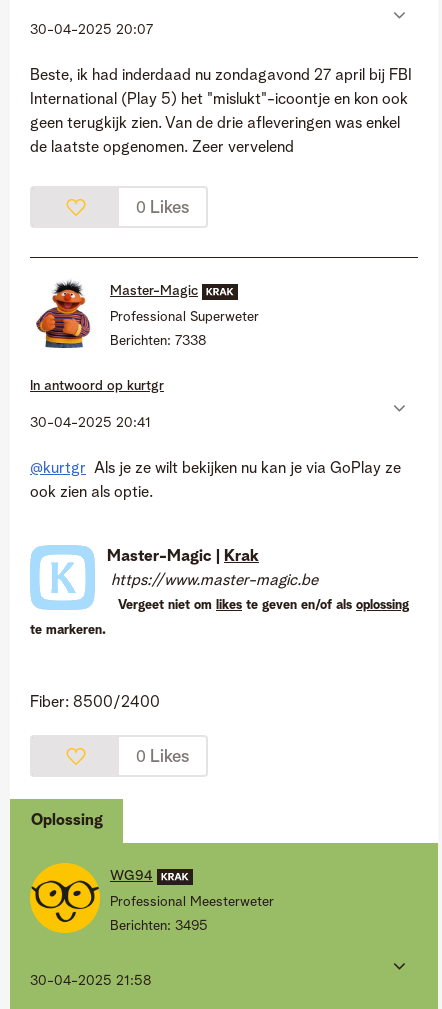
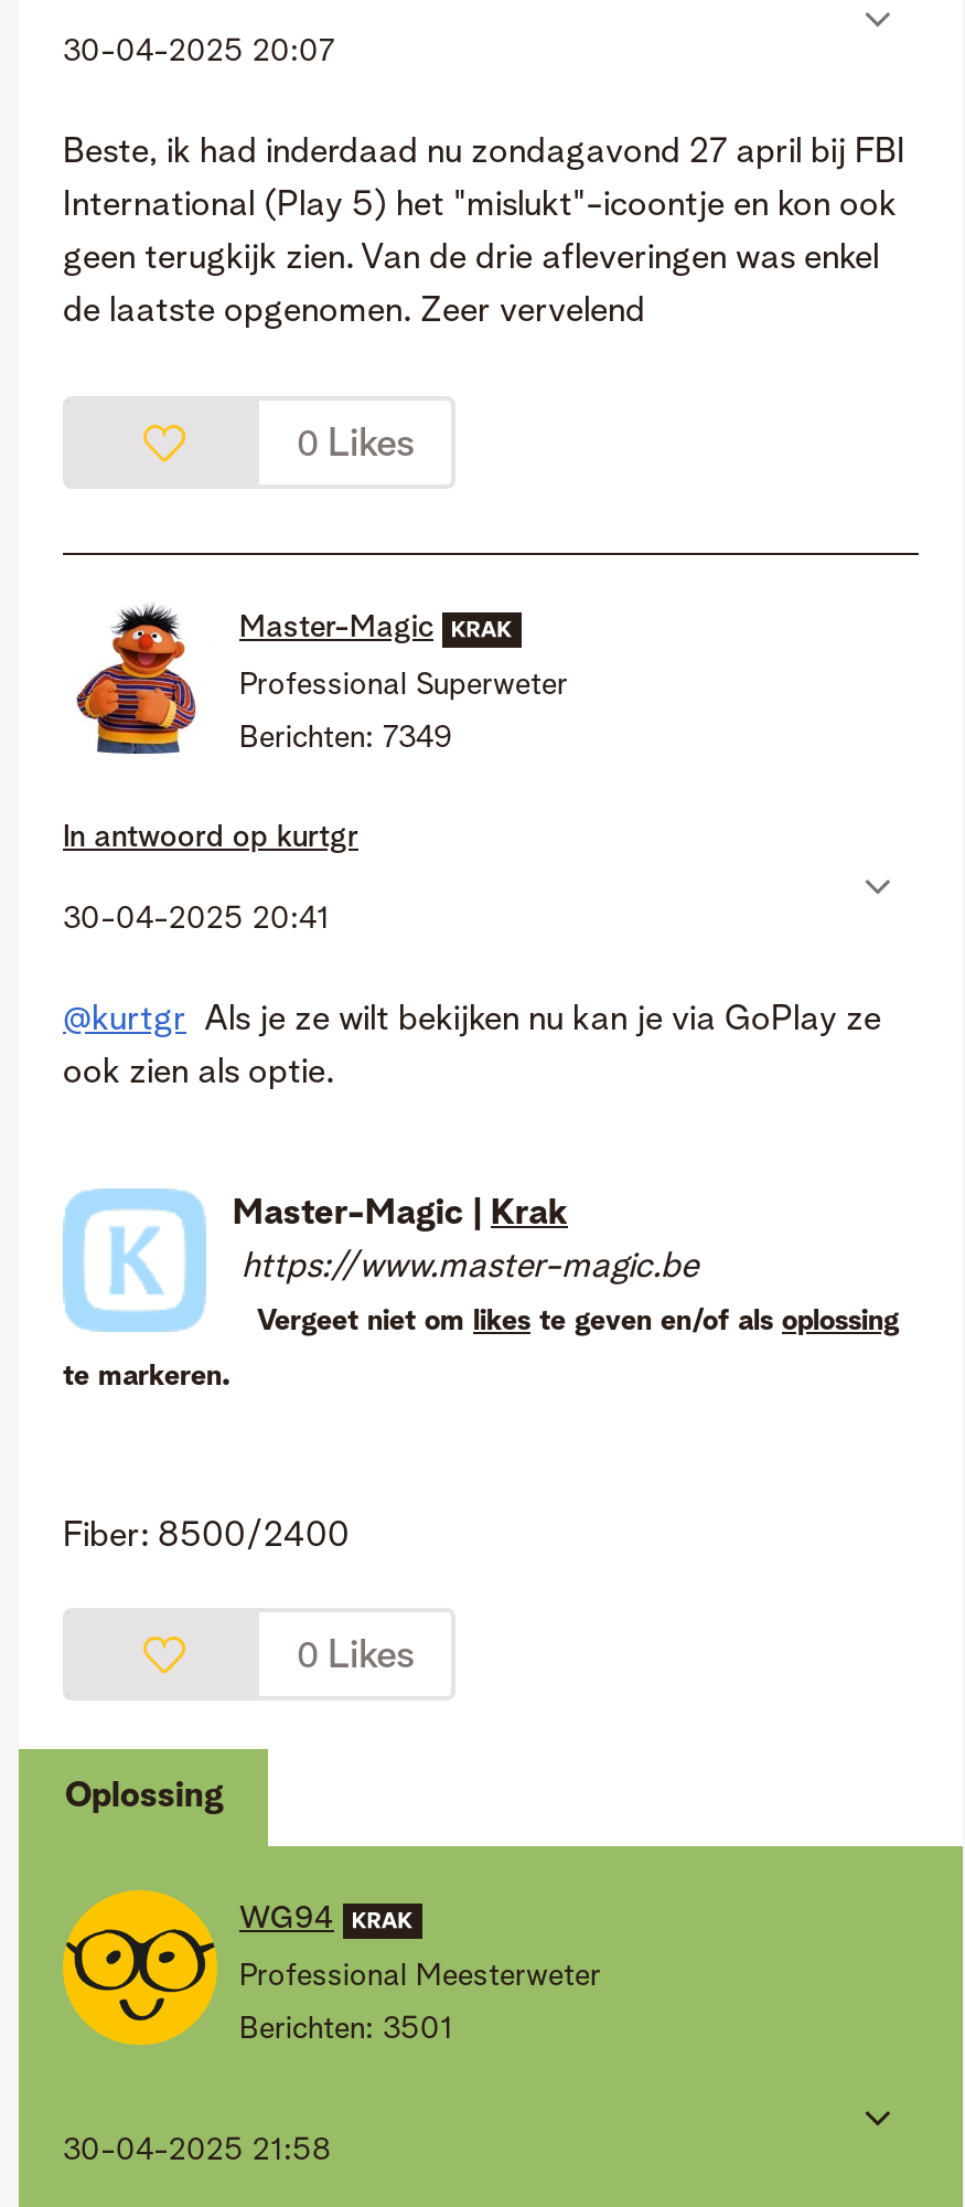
- Berichten: 7338
+ Berichten: 7349

- Berichten: 3495
+ Berichten: 3501
